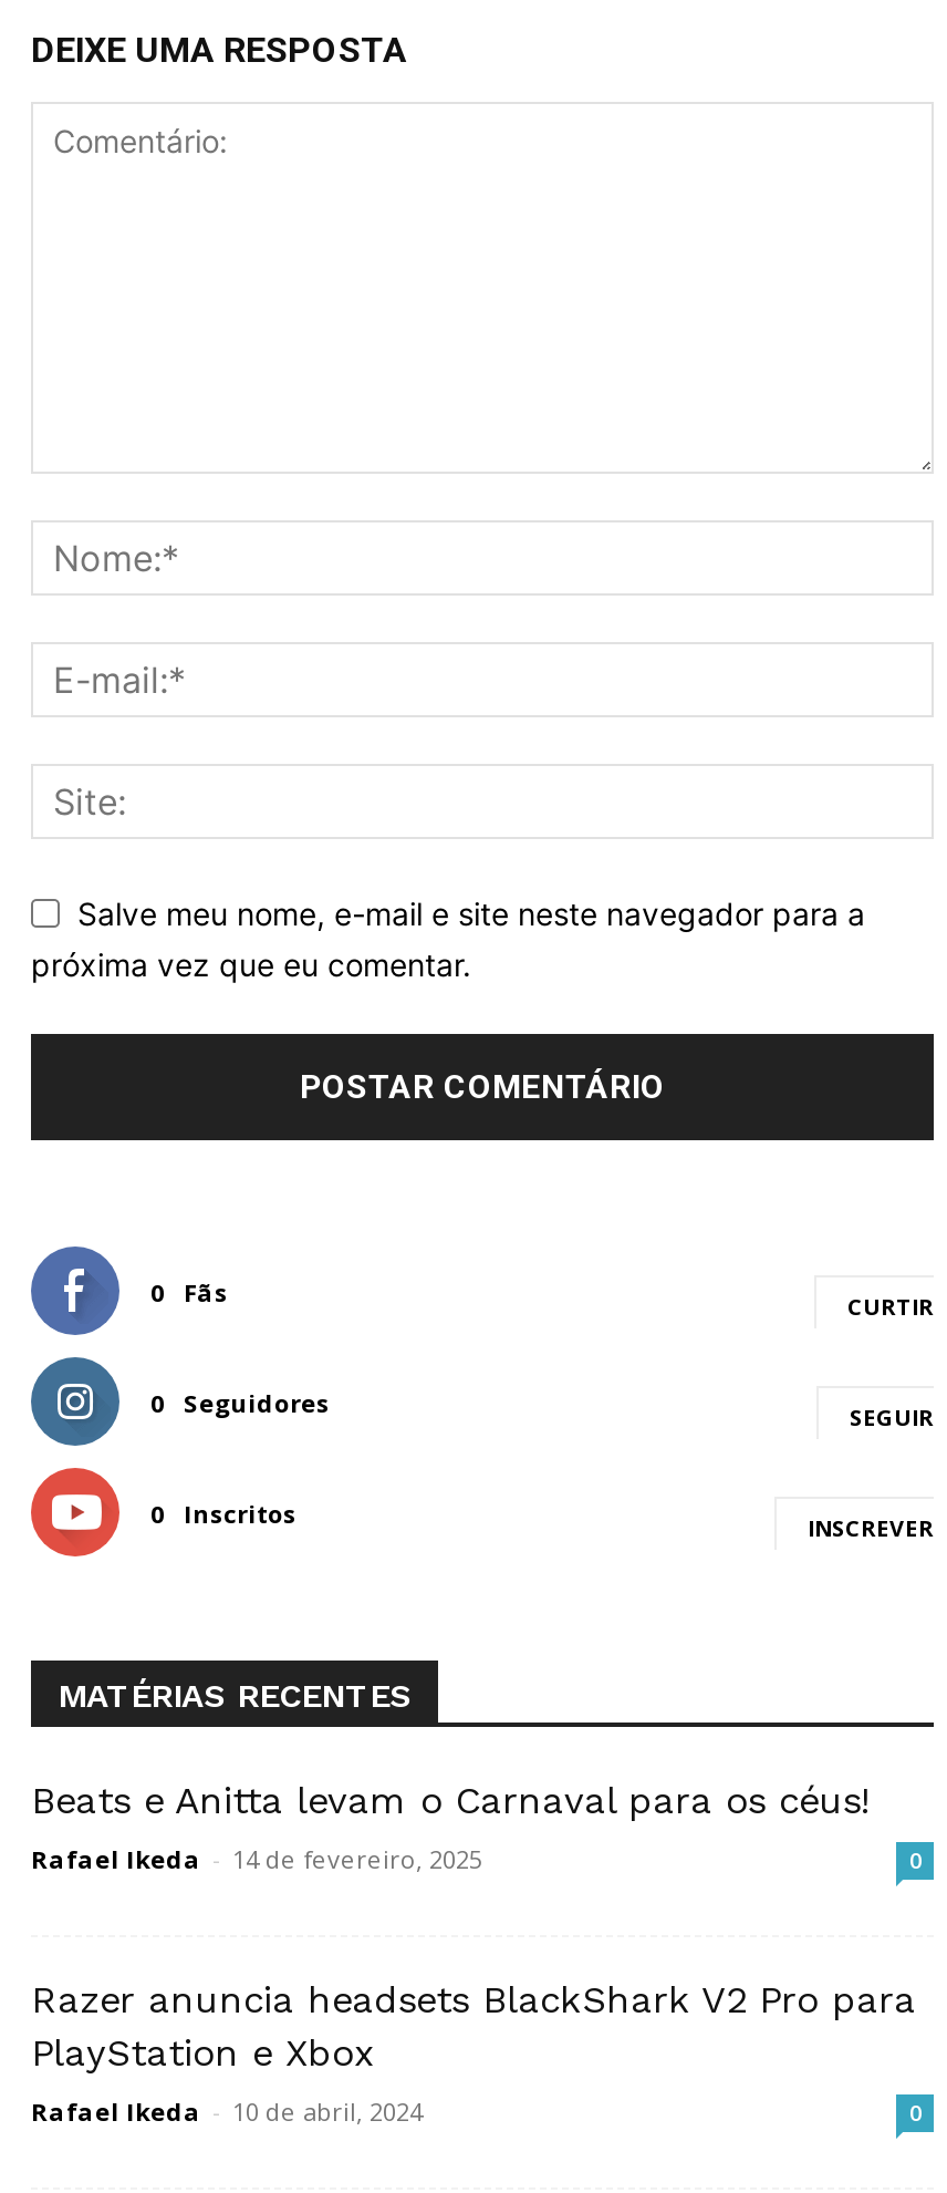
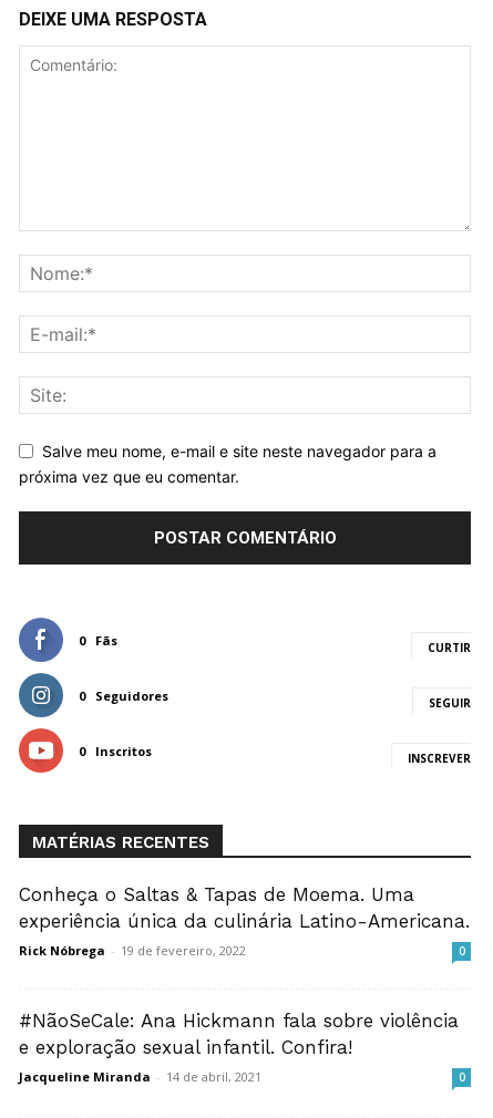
- Beats e Anitta levam o Carnaval para os céus!
- Rafael Ikeda - 14 de fevereiro, 2025
+ Conheça o Saltas & Tapas de Moema. Uma
+ experiência única da culinária Latino-Americana.
+ Rick Nóbrega - 19 de fevereiro, 2022

- Razer anuncia headsets BlackShark V2 Pro para
- PlayStation e Xbox
- Rafael Ikeda - 10 de abril, 2024
+ #NãoSeCale: Ana Hickmann fala sobre violência
+ e exploração sexual infantil. Confira!
+ Jacqueline Miranda - 14 de abril, 2021
